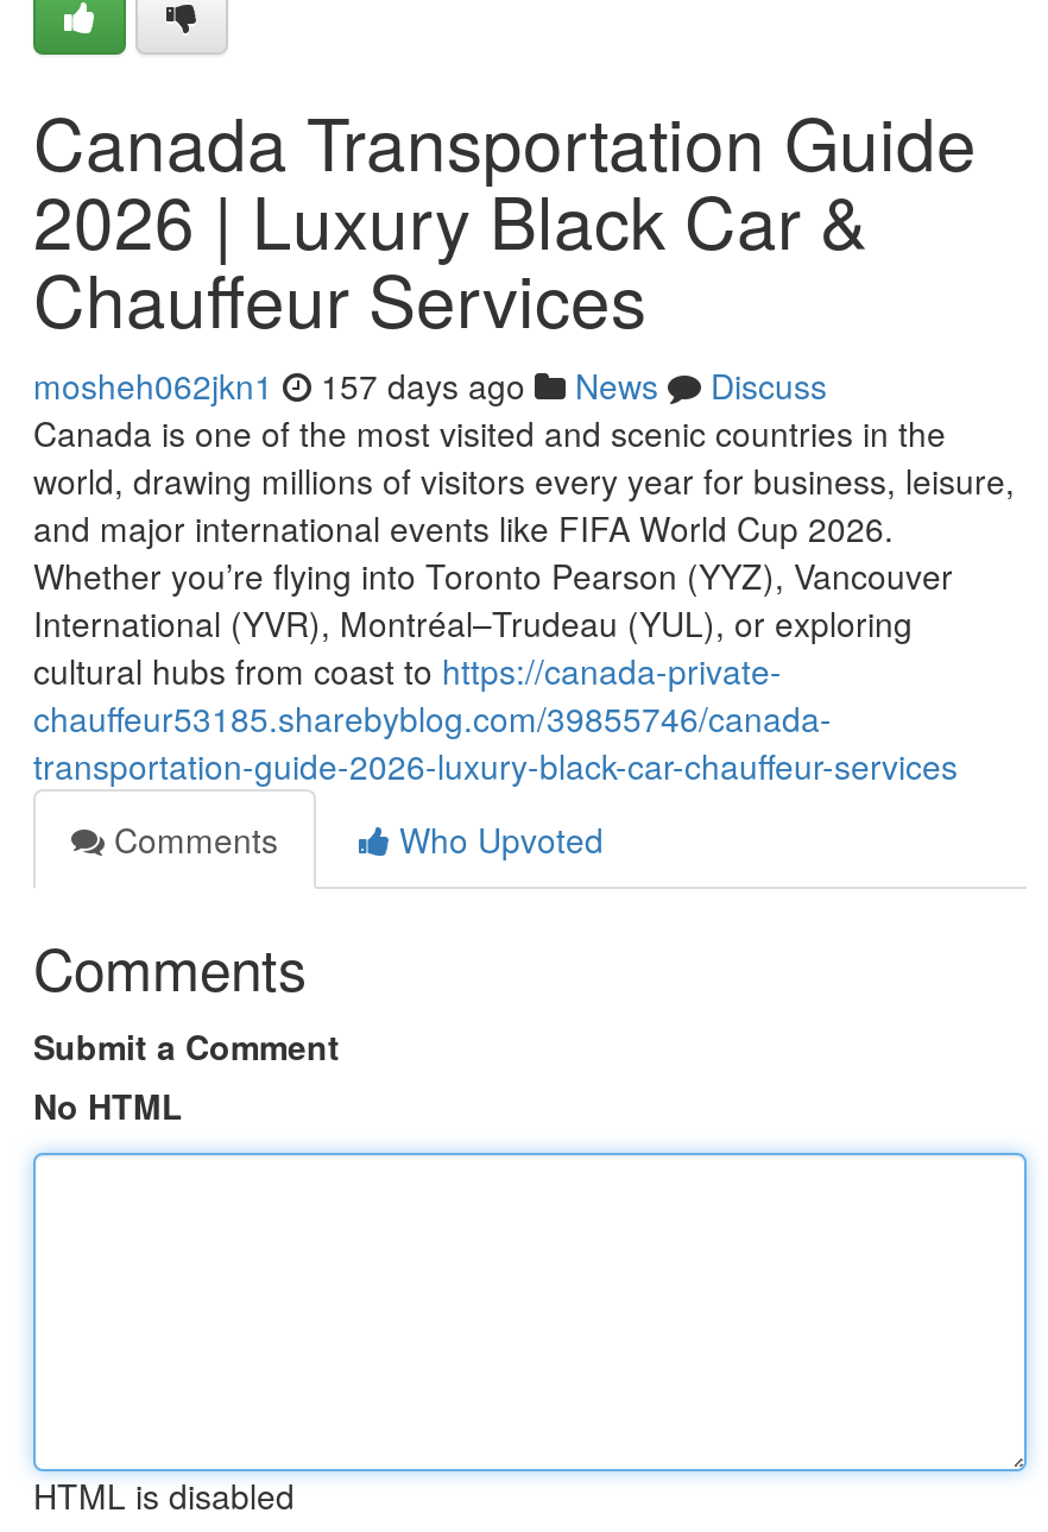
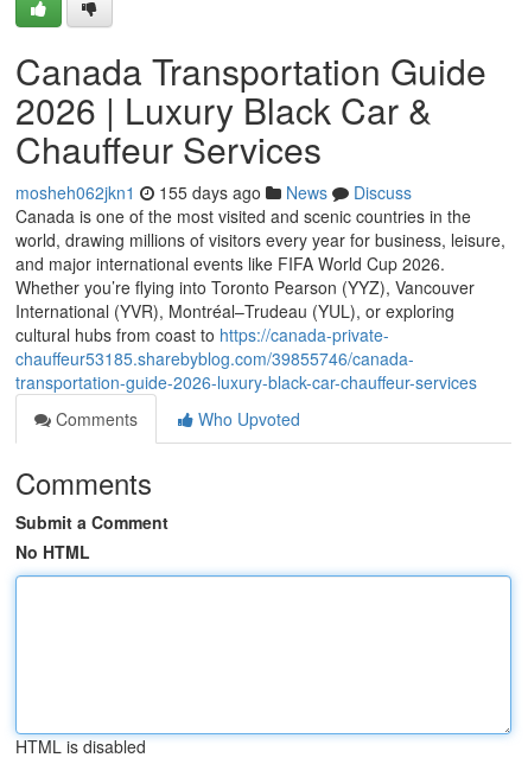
- mosheh062jkn1 157 days ago News Discuss
+ mosheh062jkn1 155 days ago News Discuss
